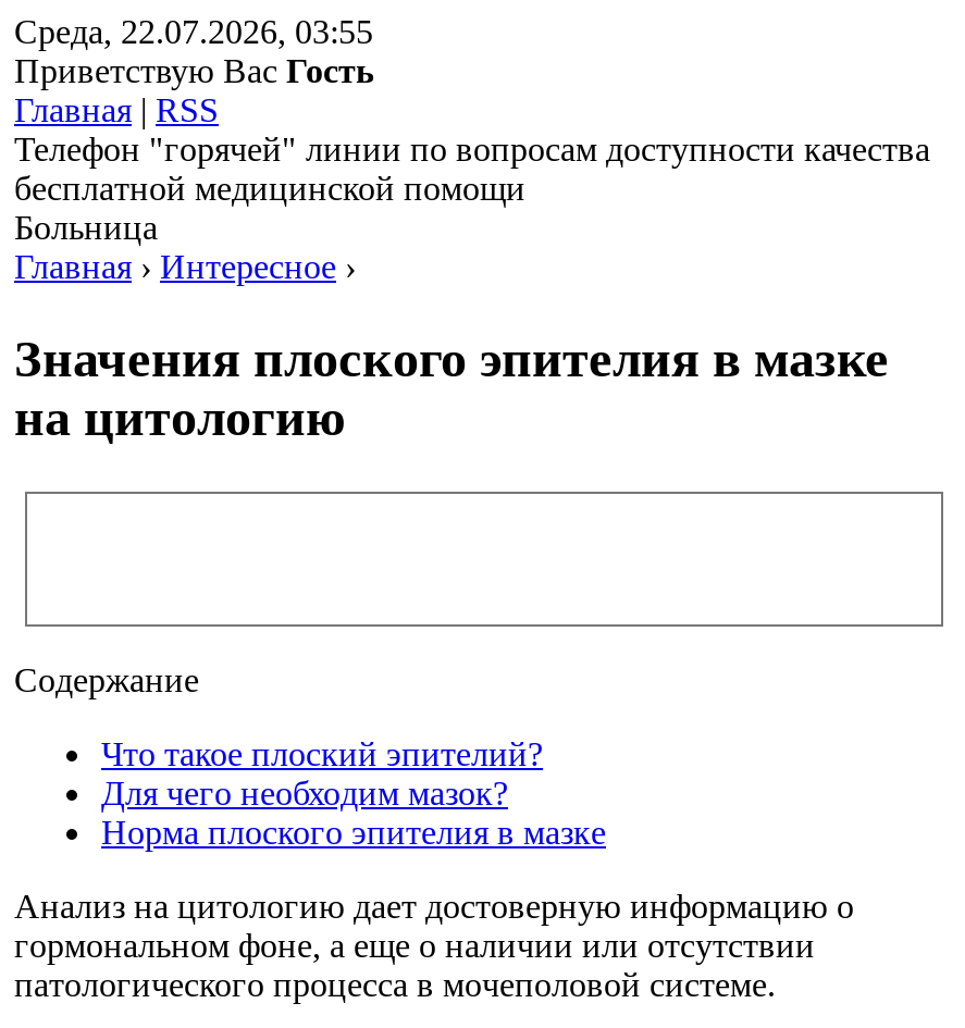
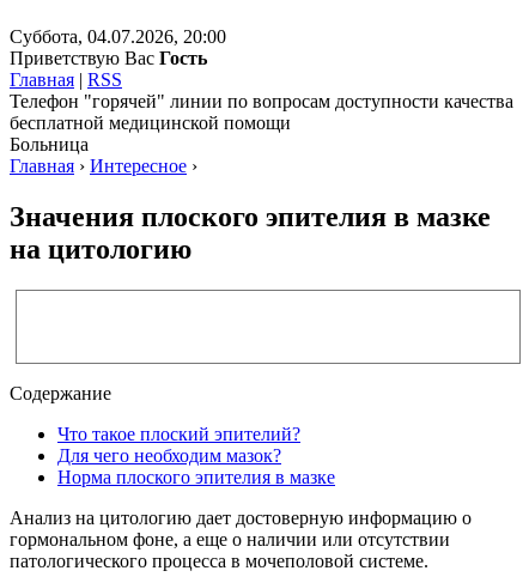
- Среда, 22.07.2026, 03:55
+ Суббота, 04.07.2026, 20:00
